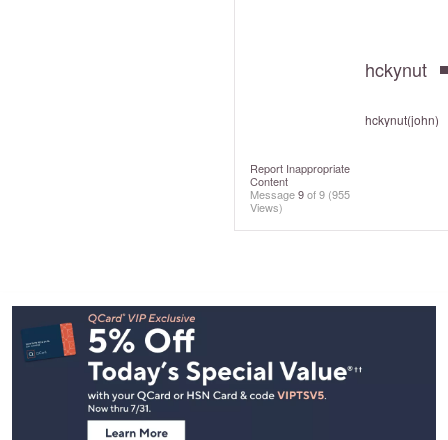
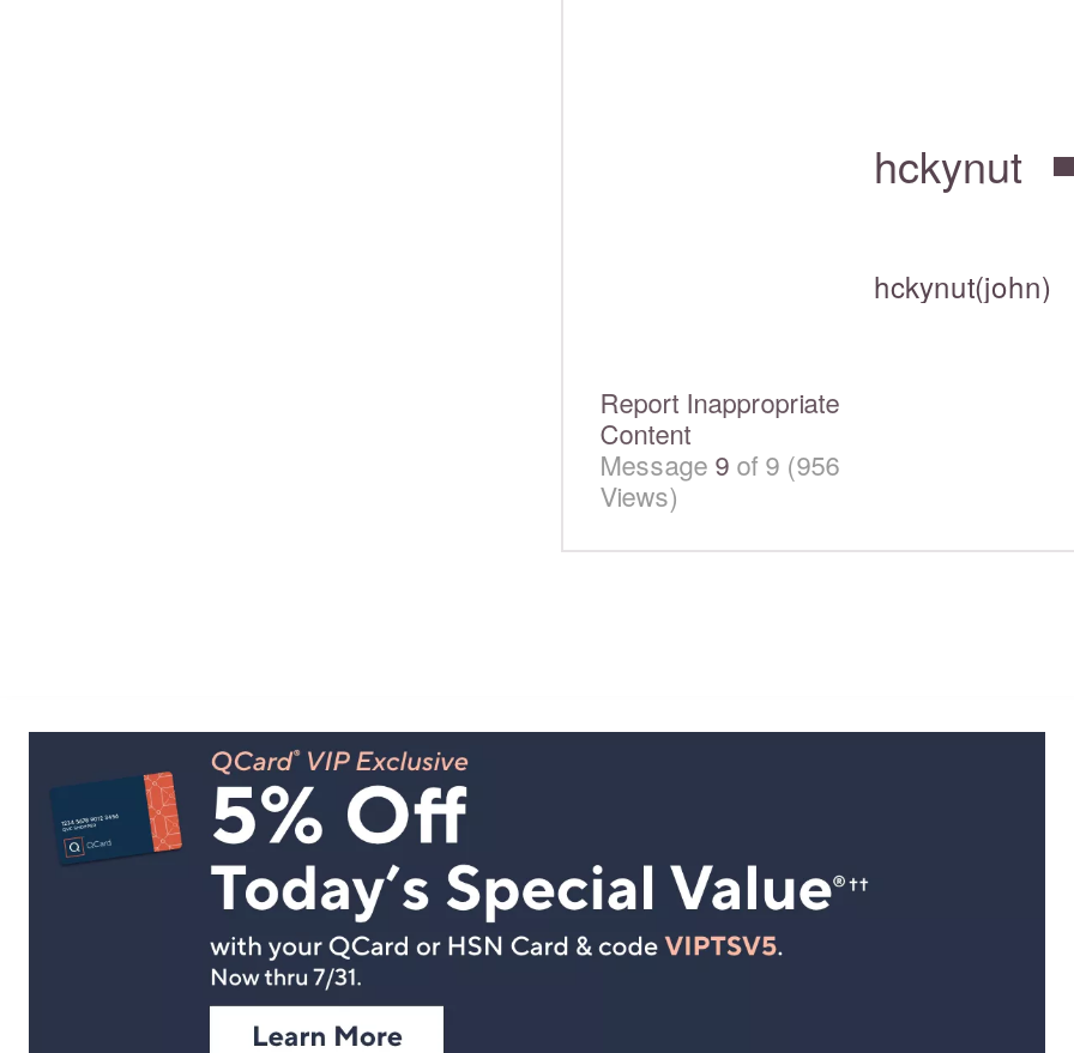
- Message 9 of 9 (955
+ Message 9 of 9 (956
